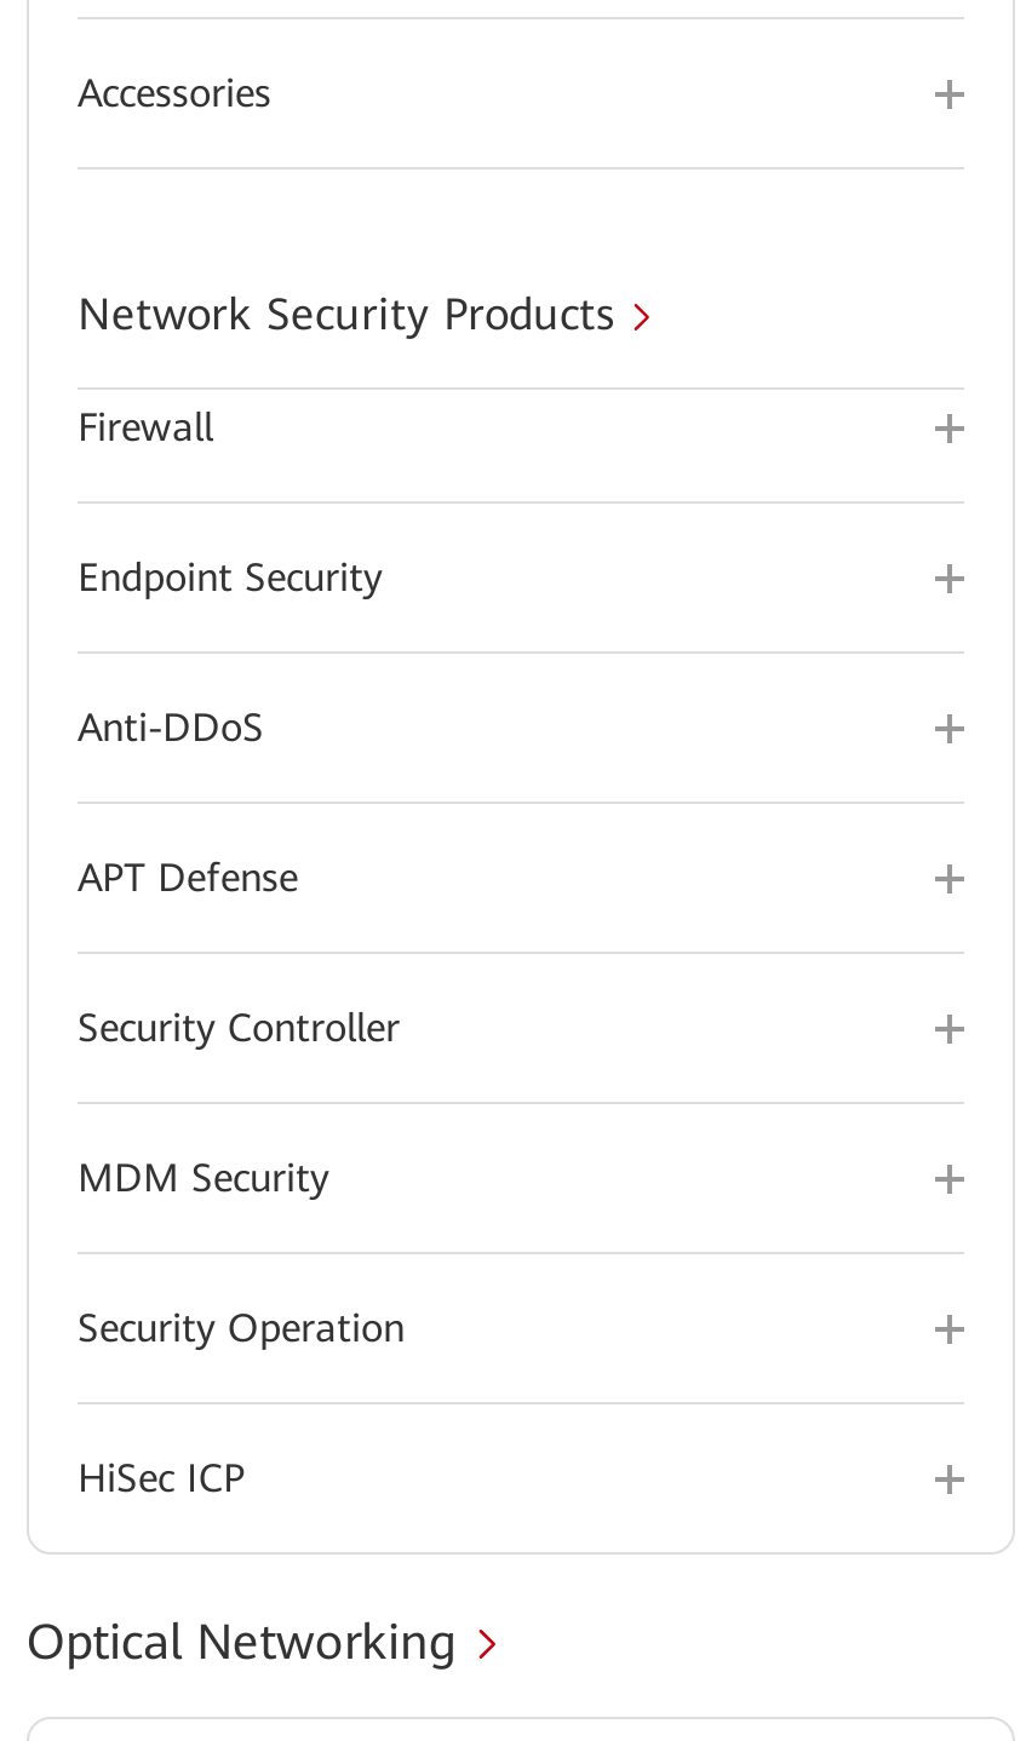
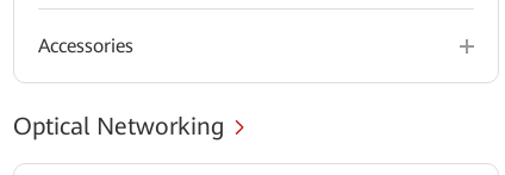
- Network Security Products
- Firewall
- Endpoint Security
- Anti-DDoS
- APT Defense
- Security Controller
- MDM Security
- Security Operation
- HiSec ICP
